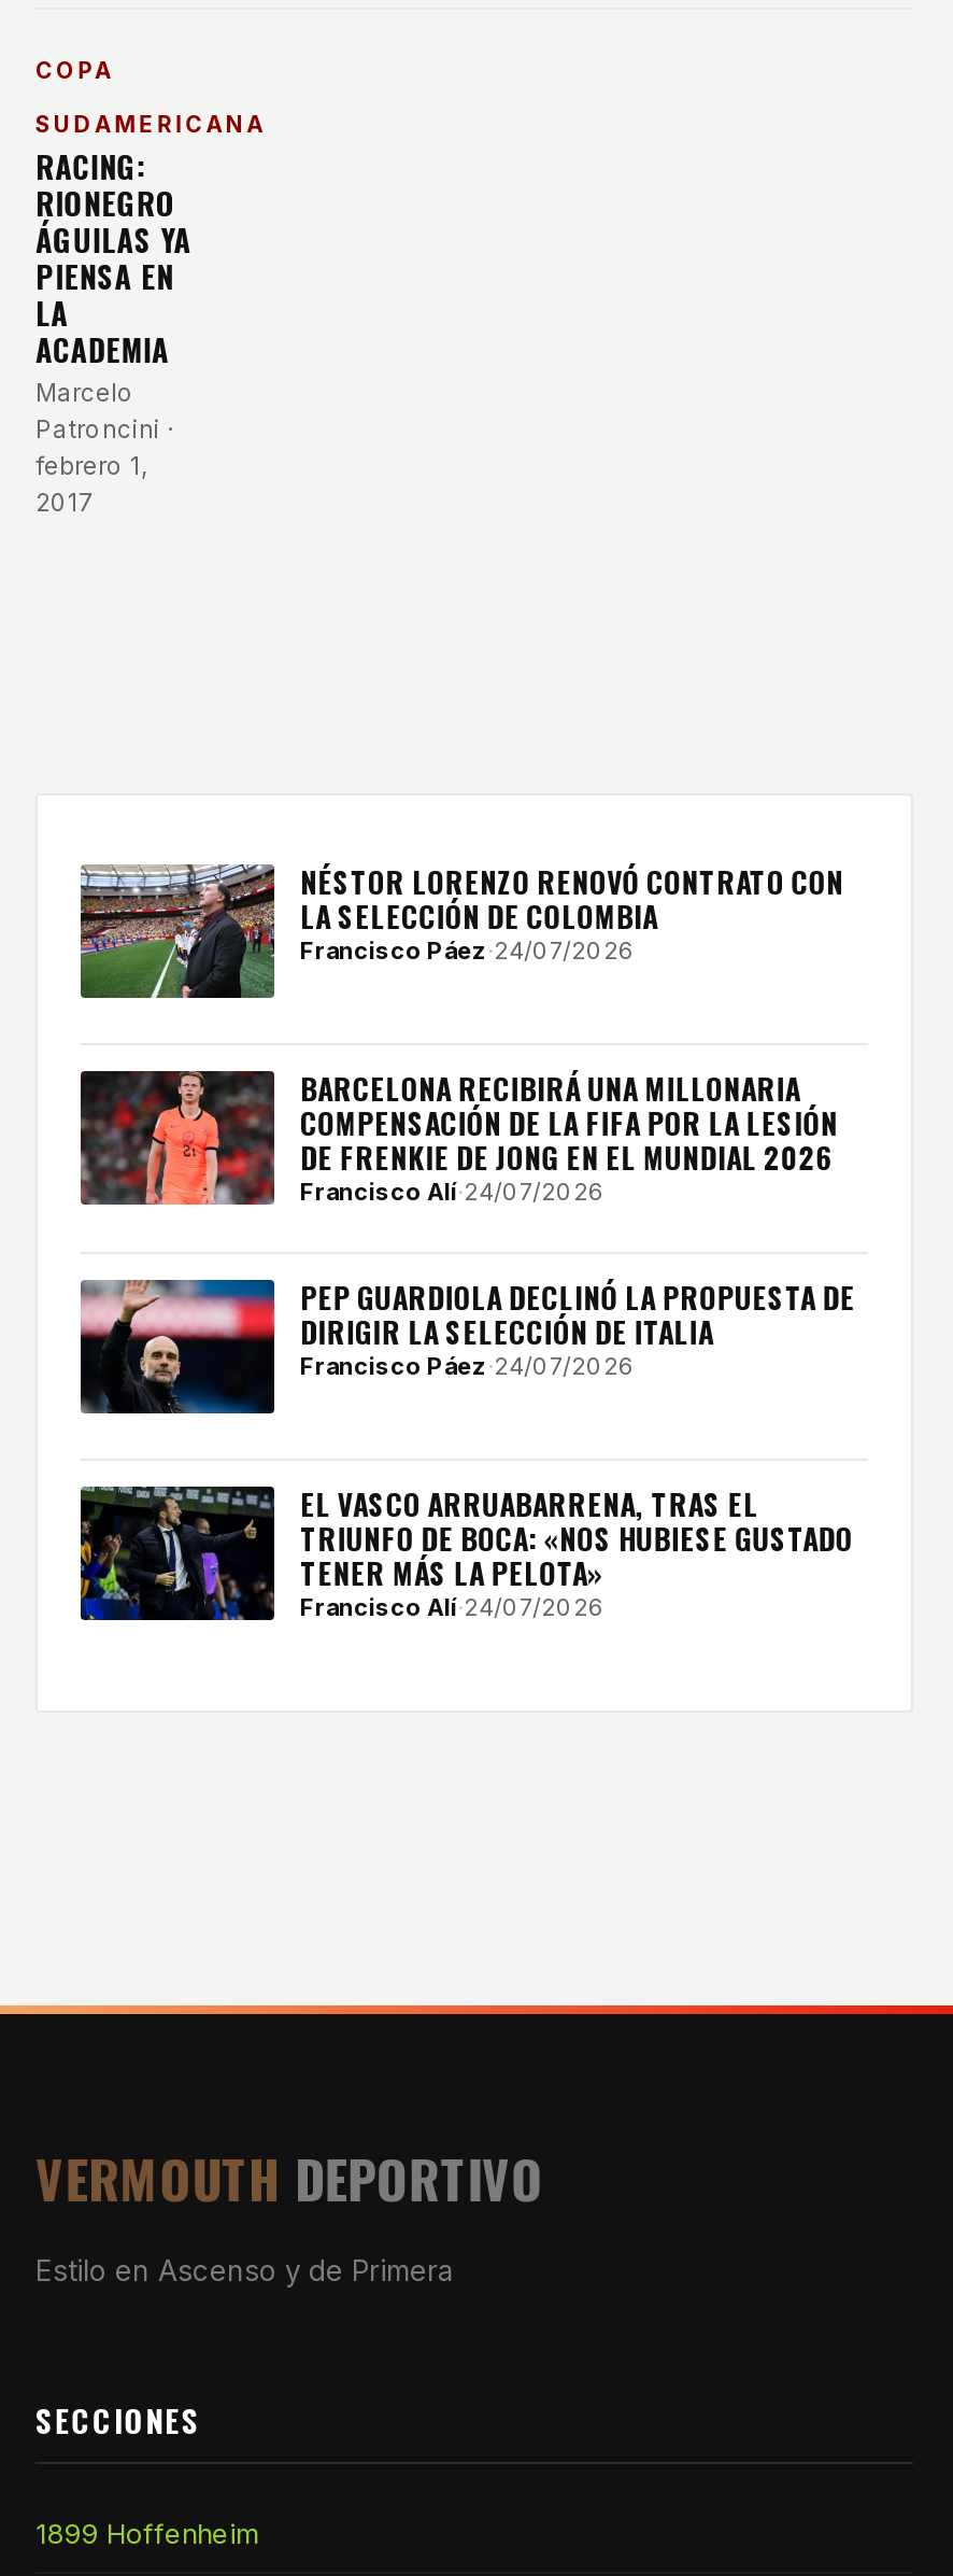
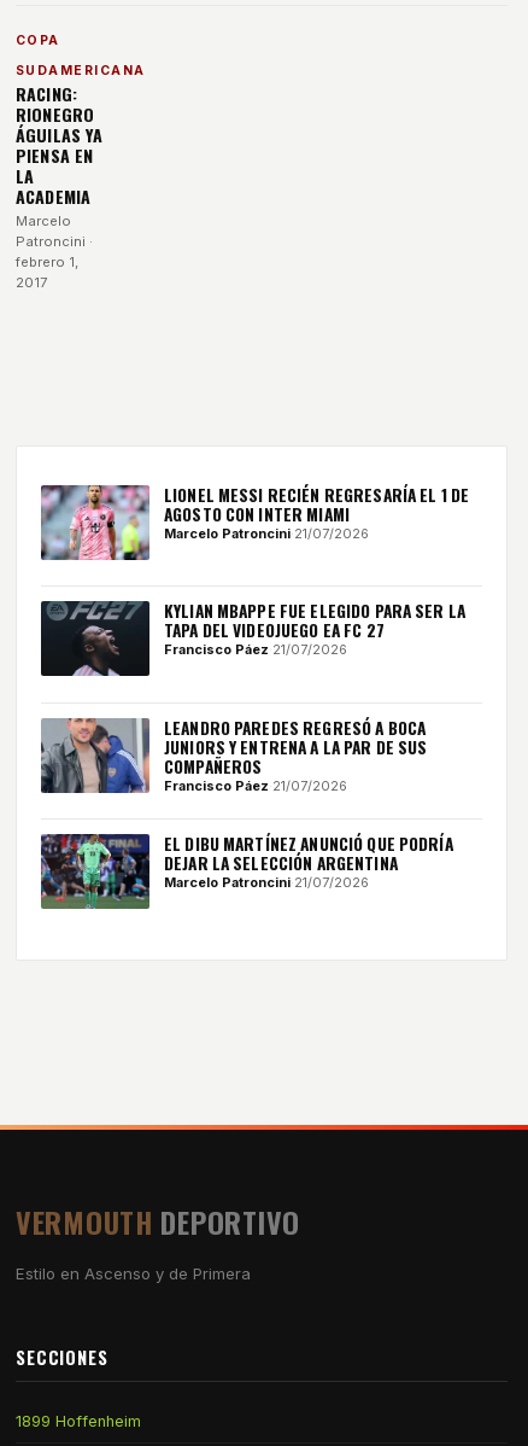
- [image]
- NÉSTOR LORENZO RENOVÓ CONTRATO CON
- LA SELECCIÓN DE COLOMBIA
- Francisco Páez · 24/07/2026
+ [image]
+ LIONEL MESSI RECIÉN REGRESARÍA EL 1 DE
+ AGOSTO CON INTER MIAMI
+ Marcelo Patroncini · 21/07/2026

- [image]
- BARCELONA RECIBIRÁ UNA MILLONARIA
- COMPENSACIÓN DE LA FIFA POR LA LESIÓN
- DE FRENKIE DE JONG EN EL MUNDIAL 2026
- Francisco Alí · 24/07/2026
+ [image]
+ KYLIAN MBAPPE FUE ELEGIDO PARA SER LA
+ TAPA DEL VIDEOJUEGO EA FC 27
+ Francisco Páez · 21/07/2026

- [image]
- PEP GUARDIOLA DECLINÓ LA PROPUESTA DE
- DIRIGIR LA SELECCIÓN DE ITALIA
- Francisco Páez · 24/07/2026
+ [image]
+ LEANDRO PAREDES REGRESÓ A BOCA
+ JUNIORS Y ENTRENA A LA PAR DE SUS
+ COMPAÑEROS
+ Francisco Páez · 21/07/2026

- [image]
- EL VASCO ARRUABARRENA, TRAS EL
- TRIUNFO DE BOCA: «NOS HUBIESE GUSTADO
- TENER MÁS LA PELOTA»
- Francisco Alí · 24/07/2026
+ [image]
+ EL DIBU MARTÍNEZ ANUNCIÓ QUE PODRÍA
+ DEJAR LA SELECCIÓN ARGENTINA
+ Marcelo Patroncini · 21/07/2026
